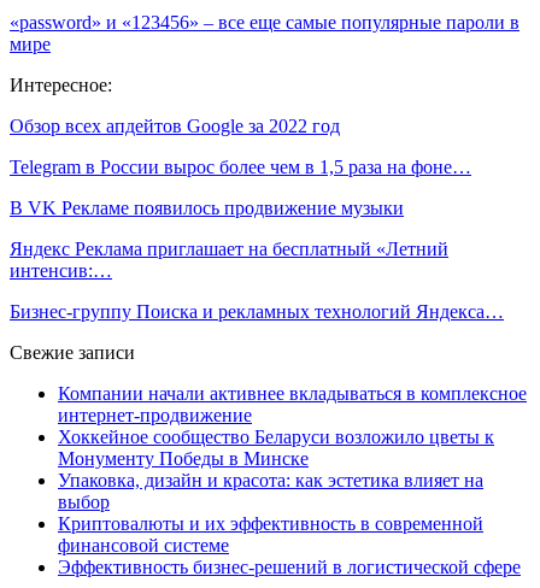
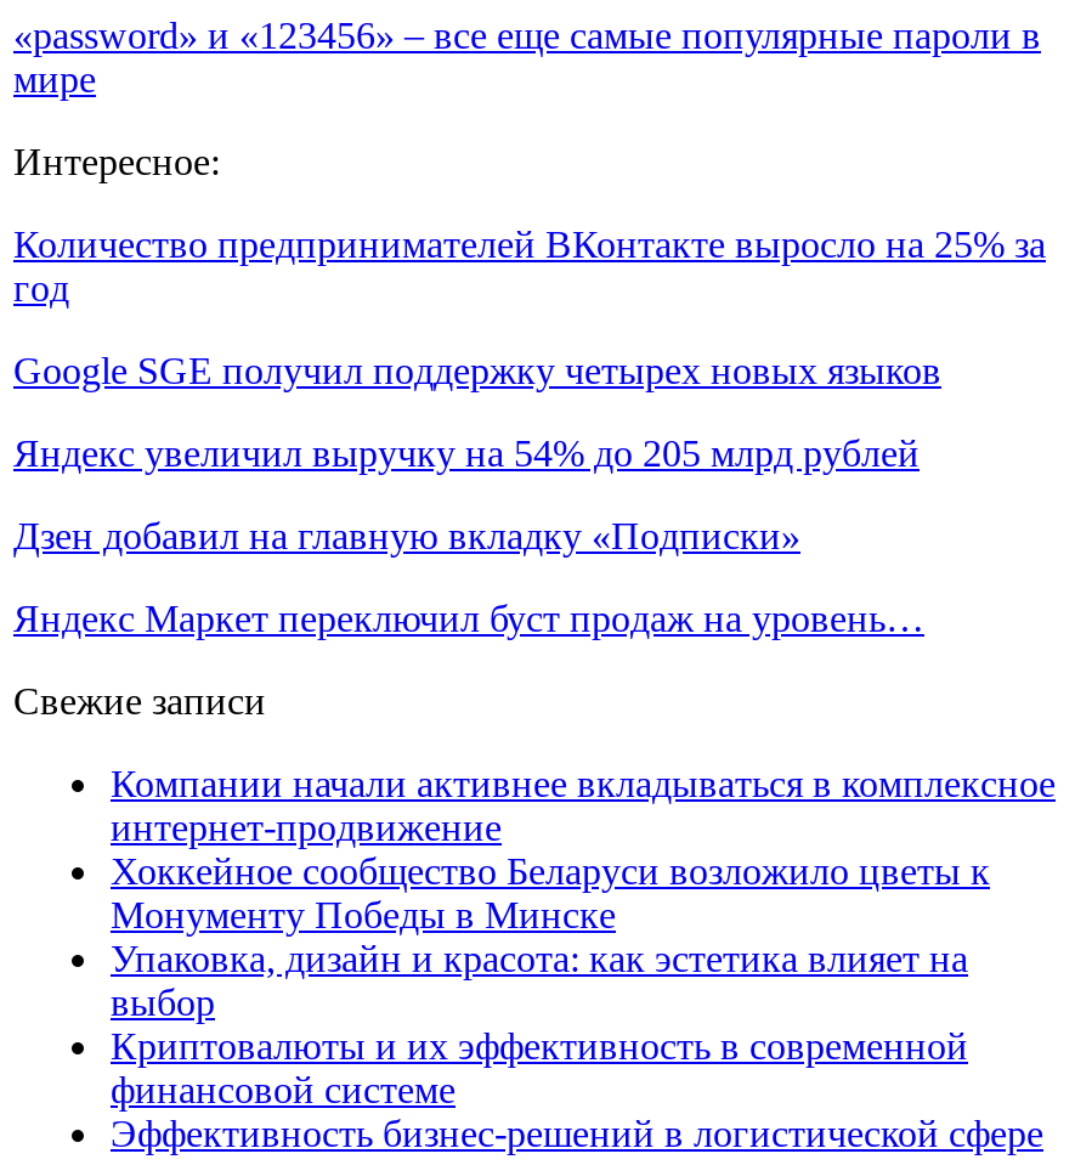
- Обзор всех апдейтов Google за 2022 год
+ Количество предпринимателей ВКонтакте выросло на 25% за
+ год

- Telegram в России вырос более чем в 1,5 раза на фоне…
+ Google SGE получил поддержку четырех новых языков

- В VK Рекламе появилось продвижение музыки
+ Яндекс увеличил выручку на 54% до 205 млрд рублей

- Яндекс Реклама приглашает на бесплатный «Летний
- интенсив:…
+ Дзен добавил на главную вкладку «Подписки»

- Бизнес-группу Поиска и рекламных технологий Яндекса…
+ Яндекс Маркет переключил буст продаж на уровень…
